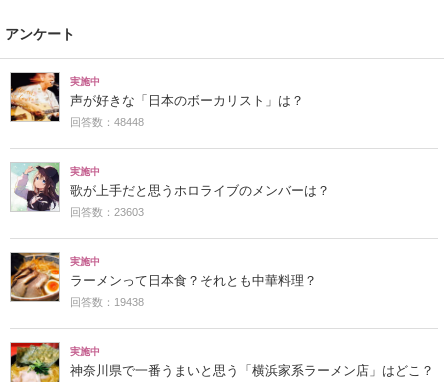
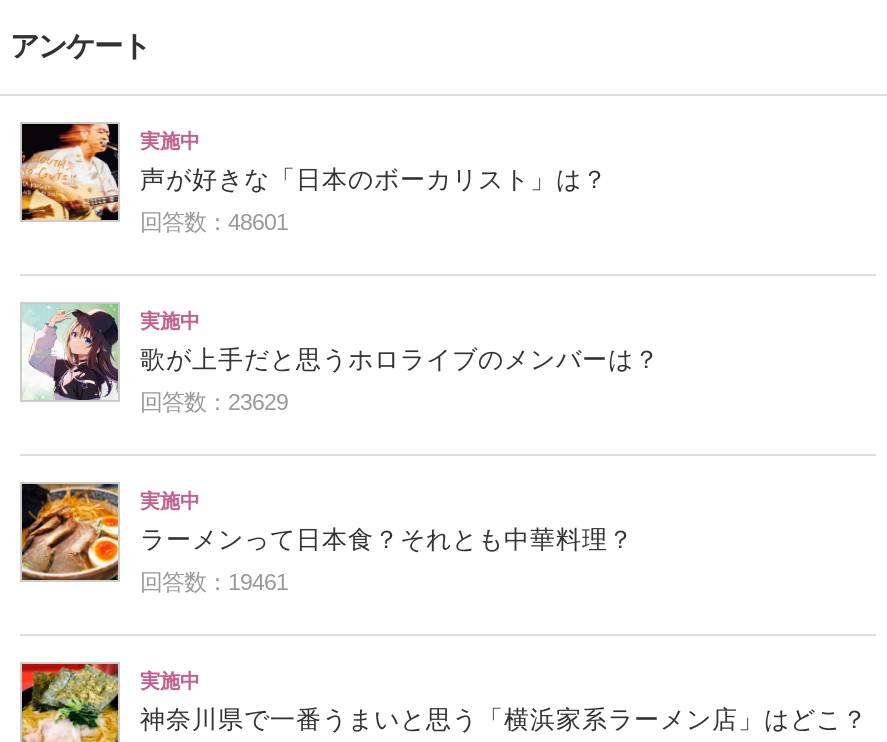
- 回答数：48448
+ 回答数：48601

- 回答数：23603
+ 回答数：23629

- 回答数：19438
+ 回答数：19461
